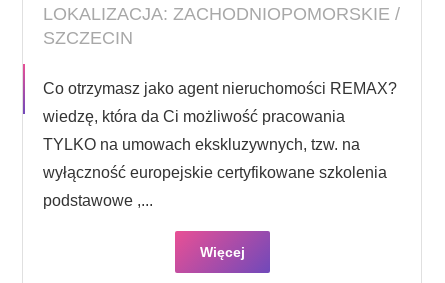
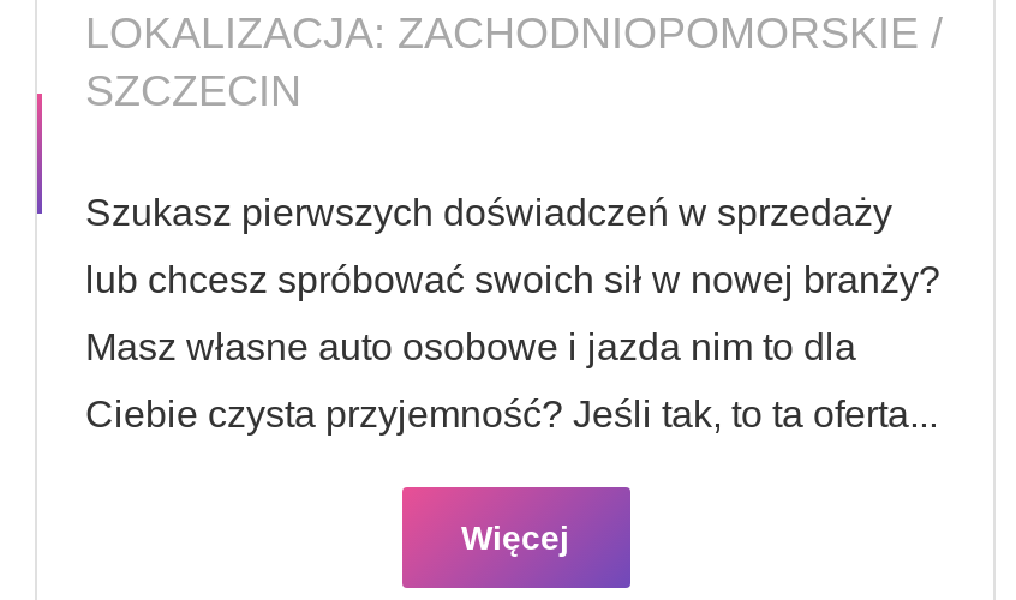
- Co otrzymasz jako agent nieruchomości REMAX?
- wiedzę, która da Ci możliwość pracowania
- TYLKO na umowach ekskluzywnych, tzw. na
- wyłączność europejskie certyfikowane szkolenia
- podstawowe ,...
+ Szukasz pierwszych doświadczeń w sprzedaży
+ lub chcesz spróbować swoich sił w nowej branży?
+ Masz własne auto osobowe i jazda nim to dla
+ Ciebie czysta przyjemność? Jeśli tak, to ta oferta...
